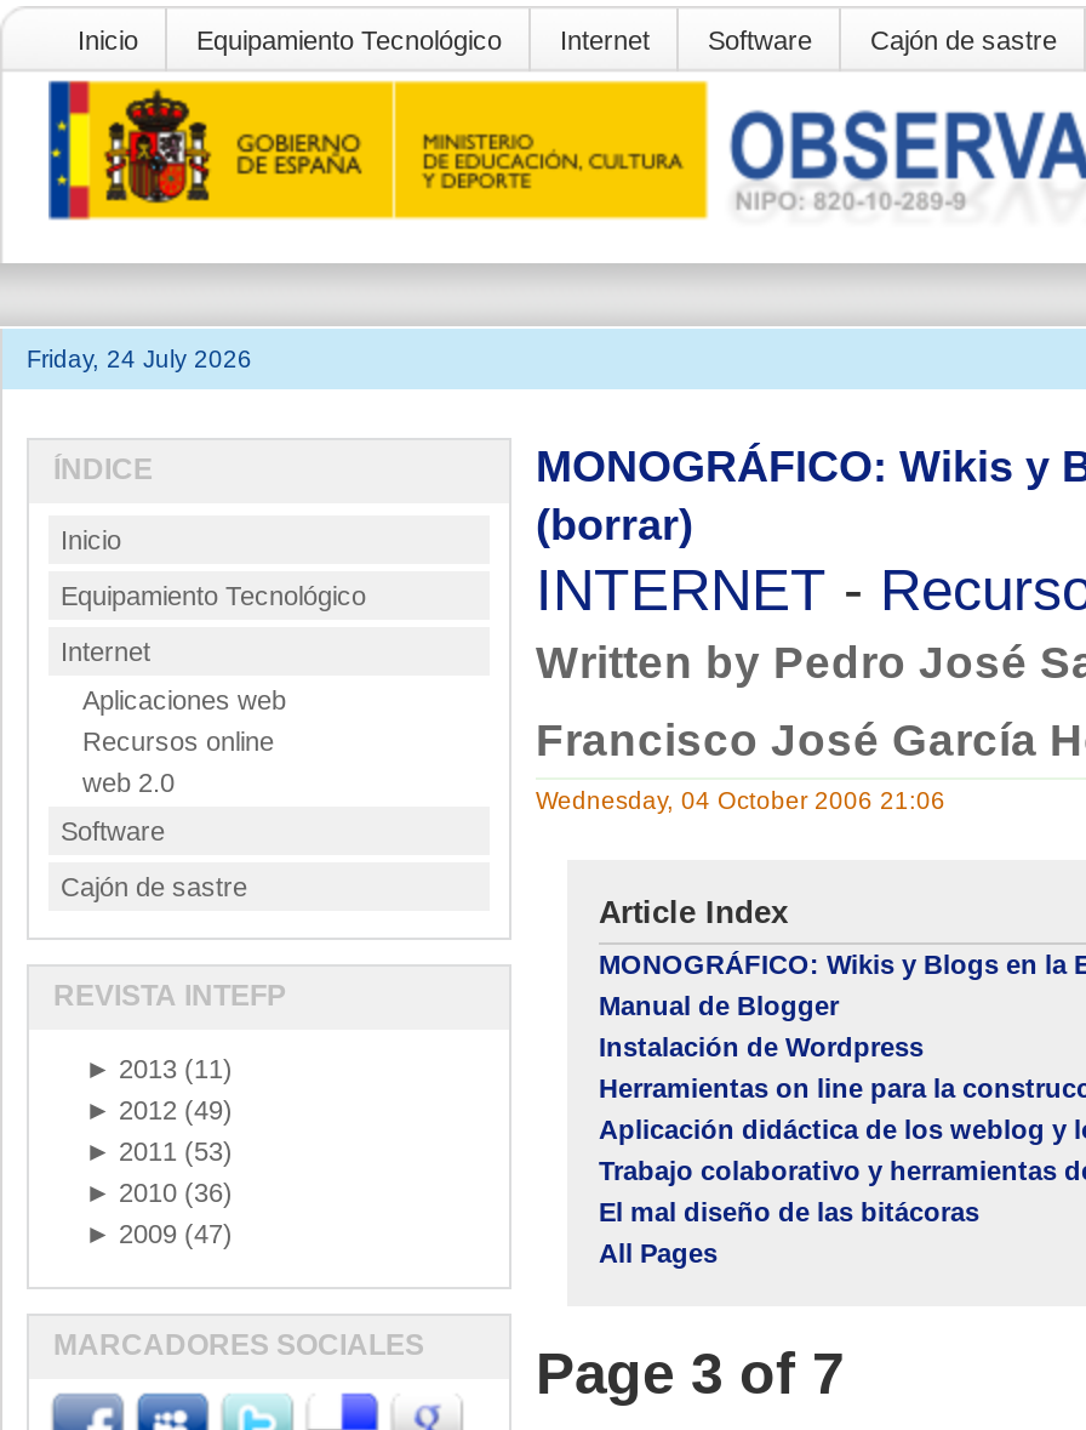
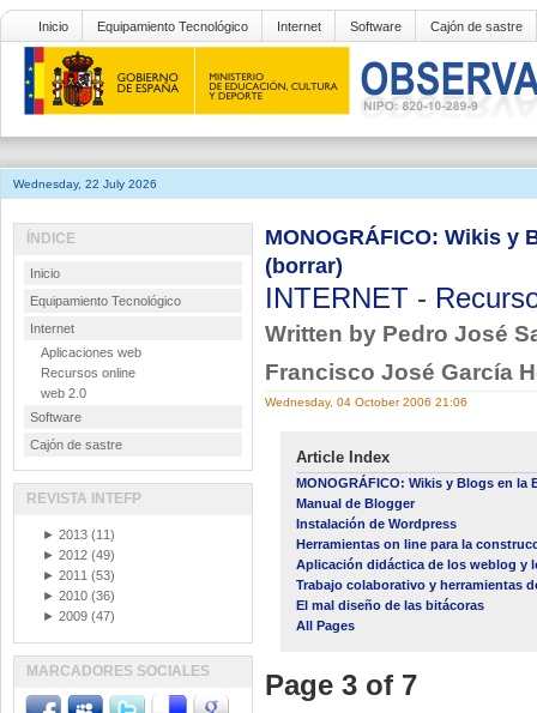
- Friday, 24 July 2026
+ Wednesday, 22 July 2026
